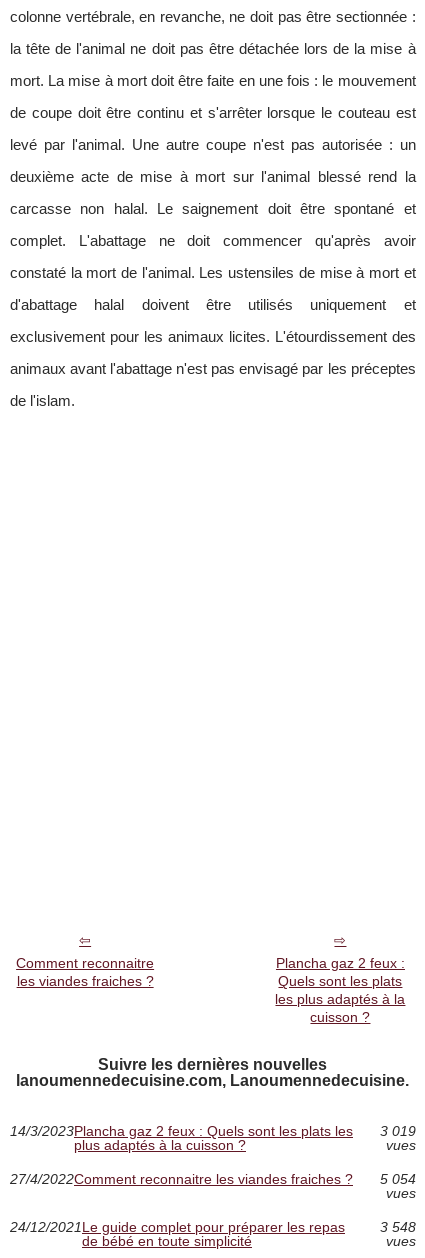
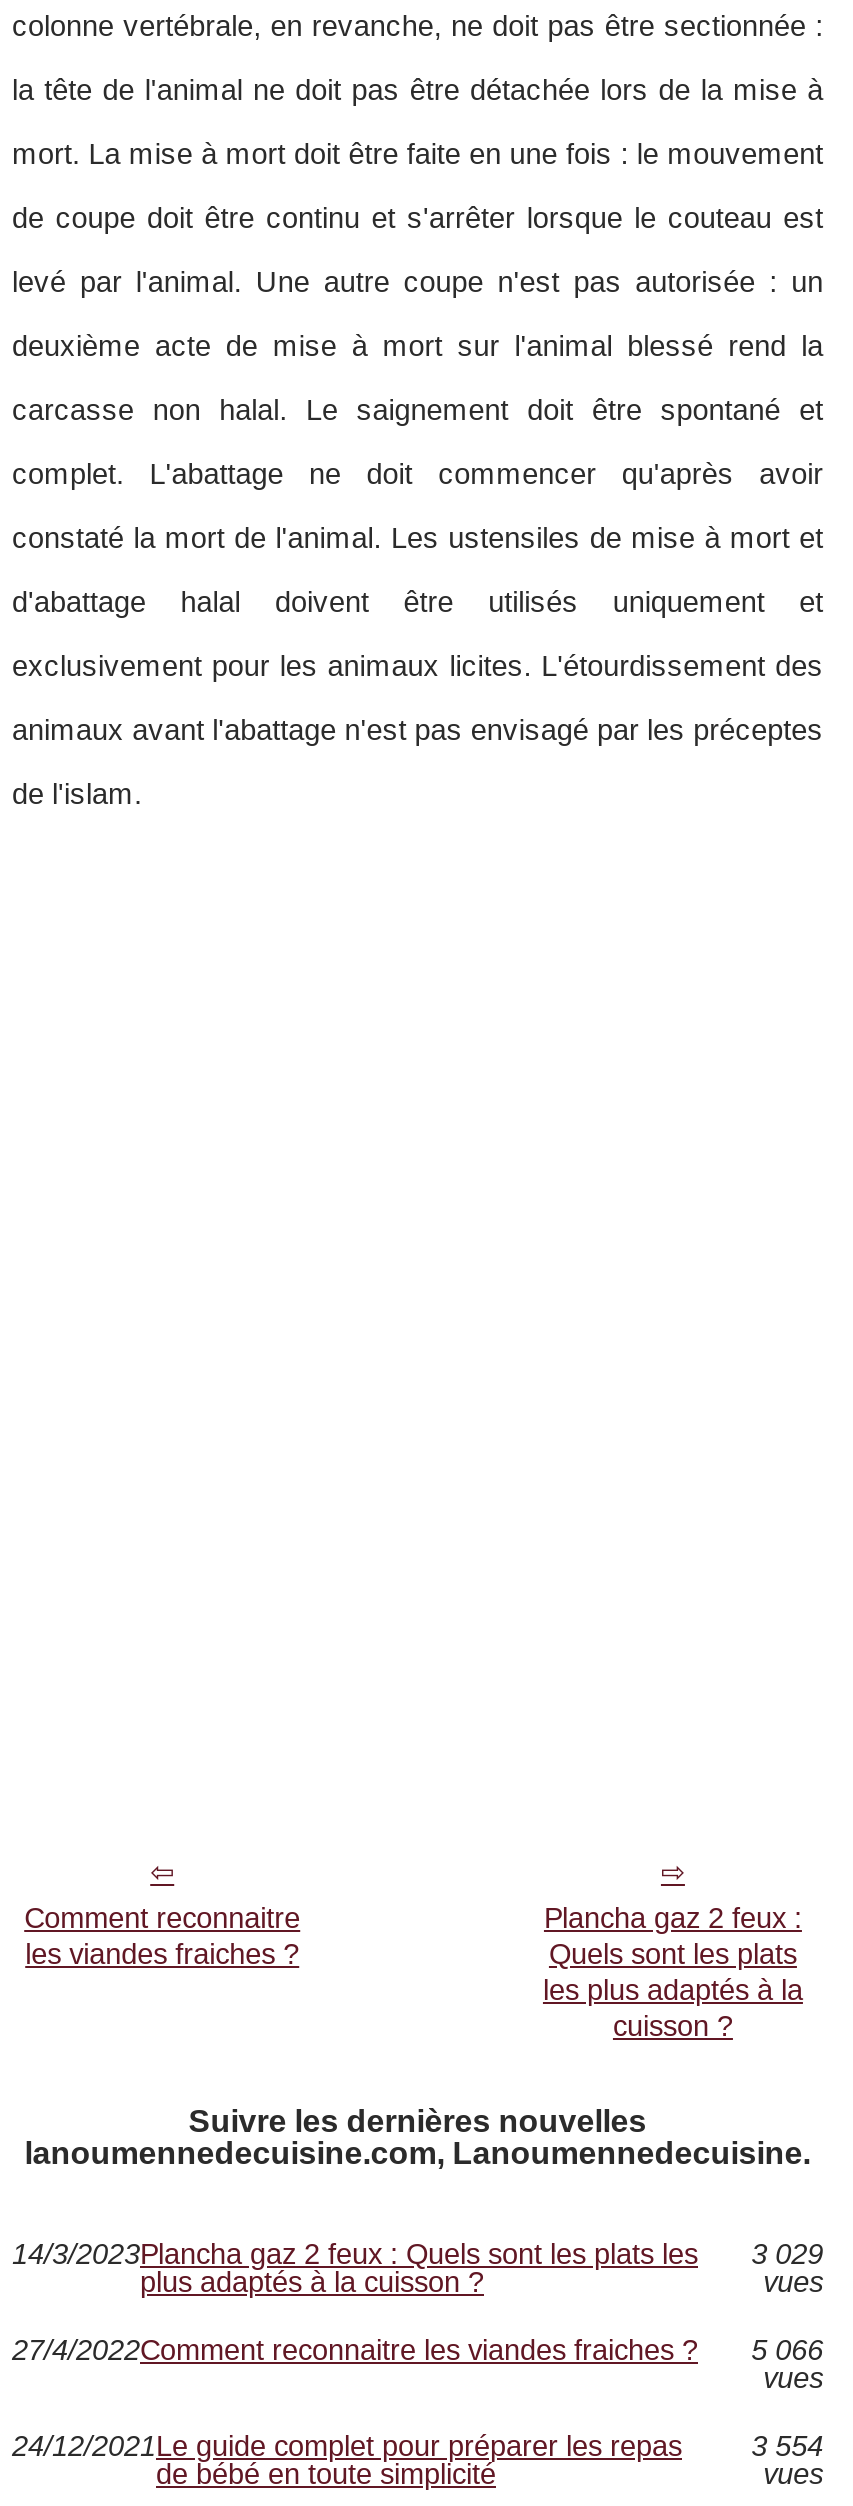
- 14/3/2023Plancha gaz 2 feux : Quels sont les plats les 3 019
+ 14/3/2023Plancha gaz 2 feux : Quels sont les plats les 3 029

- 27/4/2022Comment reconnaitre les viandes fraiches ? 5 054
+ 27/4/2022Comment reconnaitre les viandes fraiches ? 5 066

- 3 548
+ 3 554
